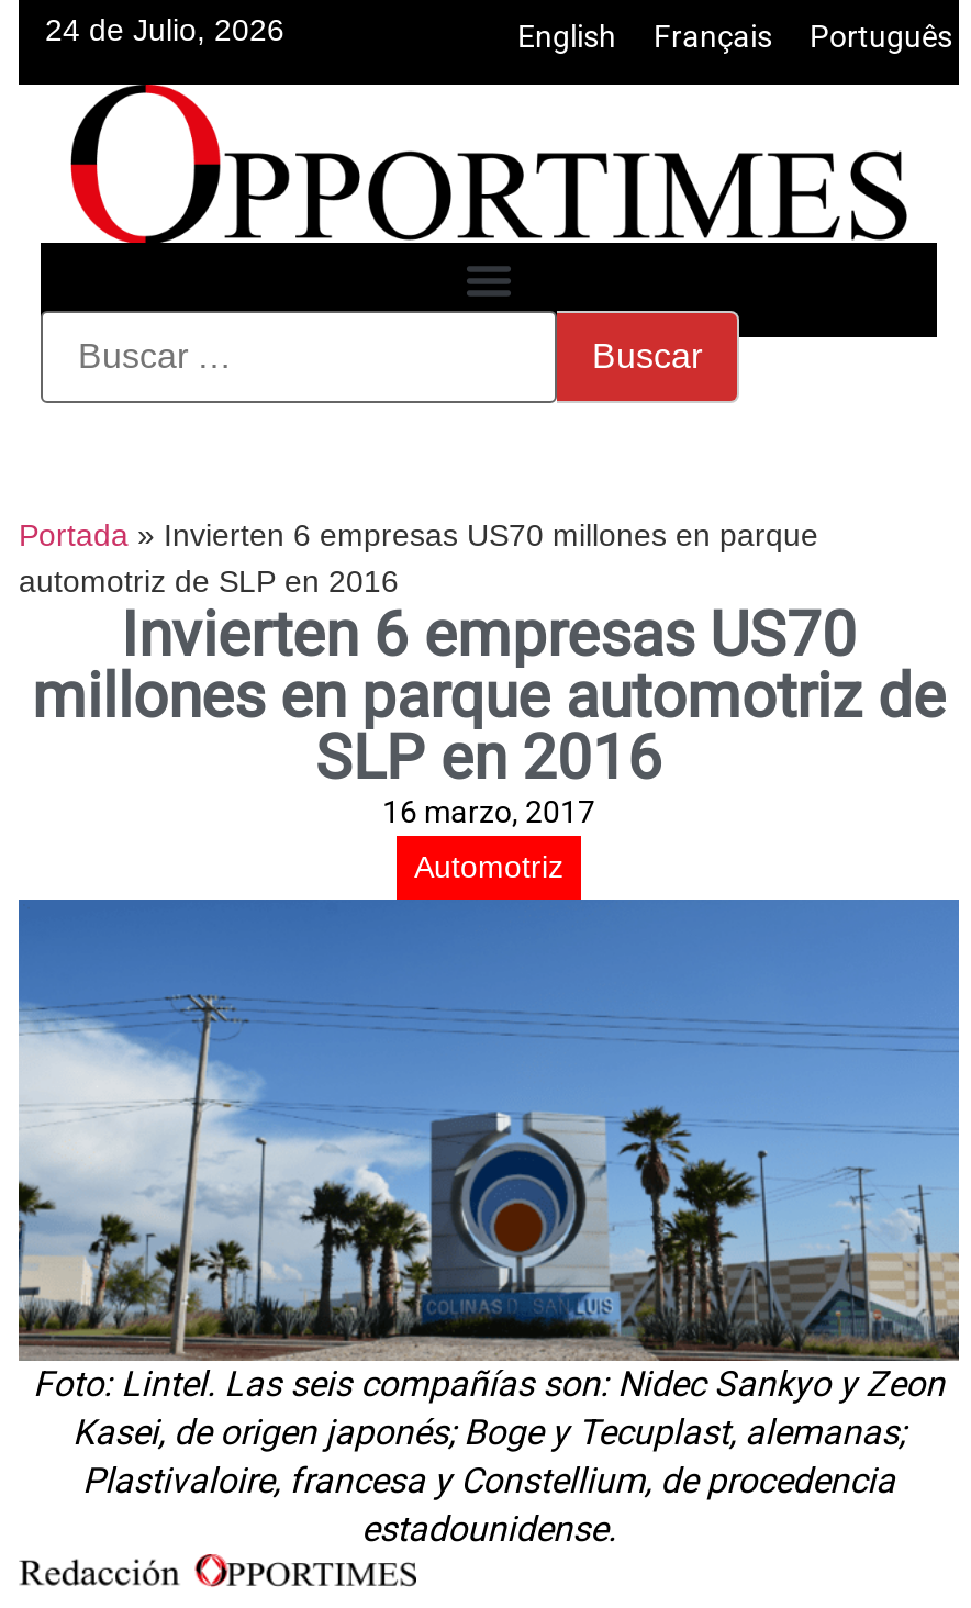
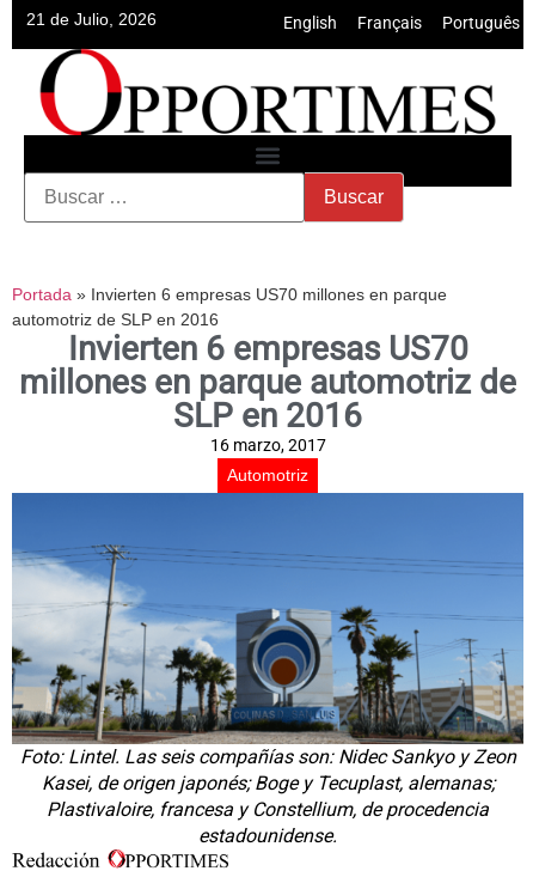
- 24 de Julio, 2026
+ 21 de Julio, 2026
